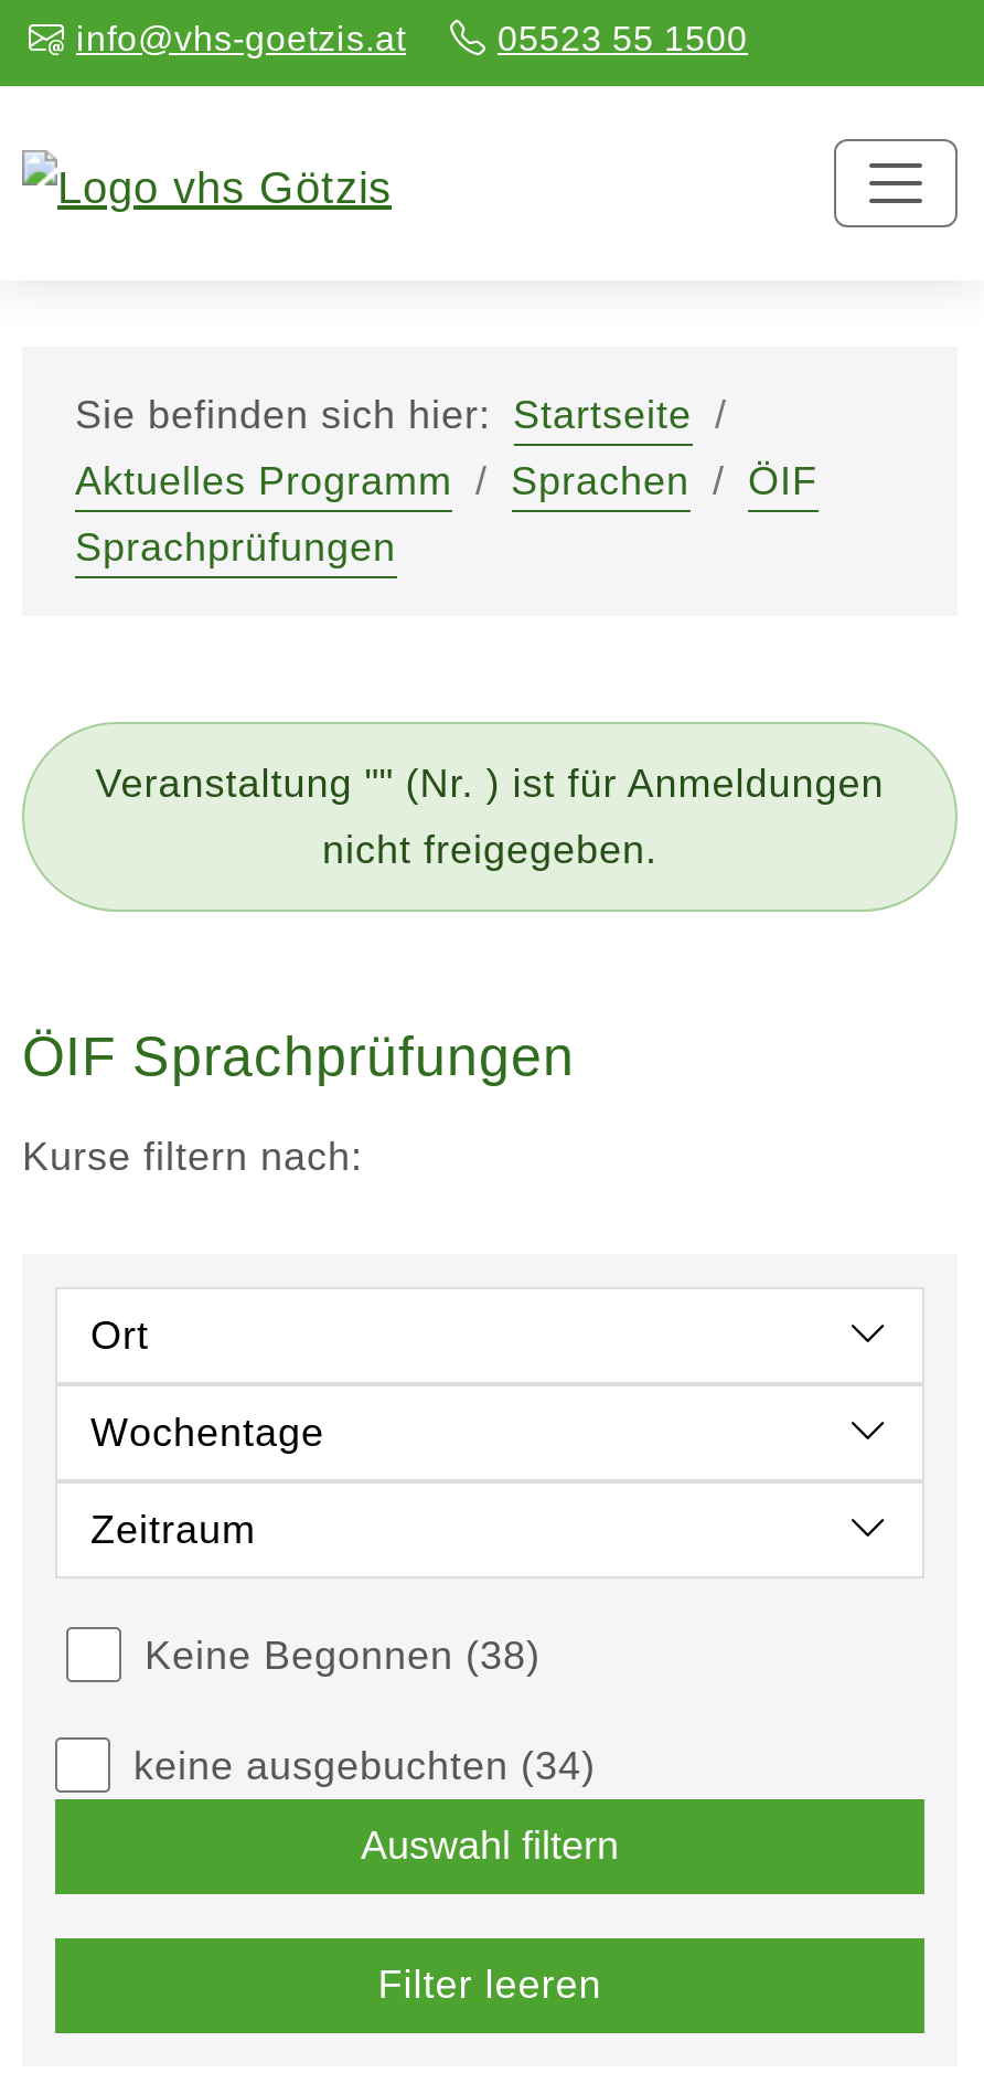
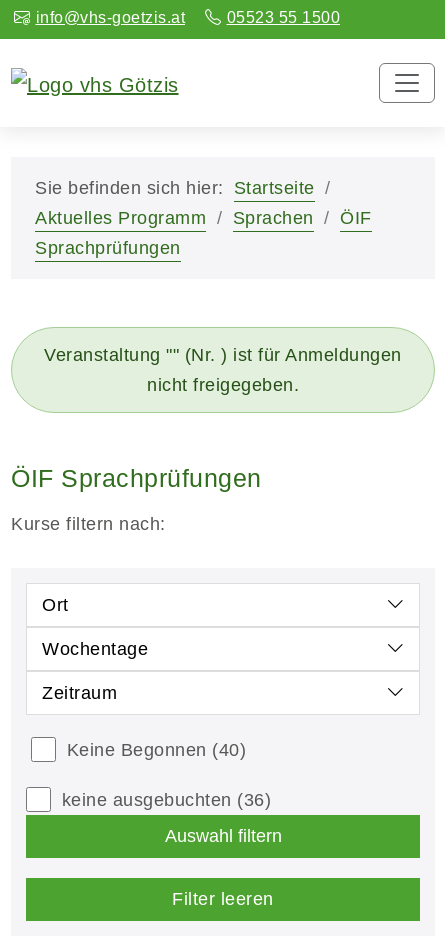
- Keine Begonnen (38)
+ Keine Begonnen (40)

- keine ausgebuchten (34)
+ keine ausgebuchten (36)
